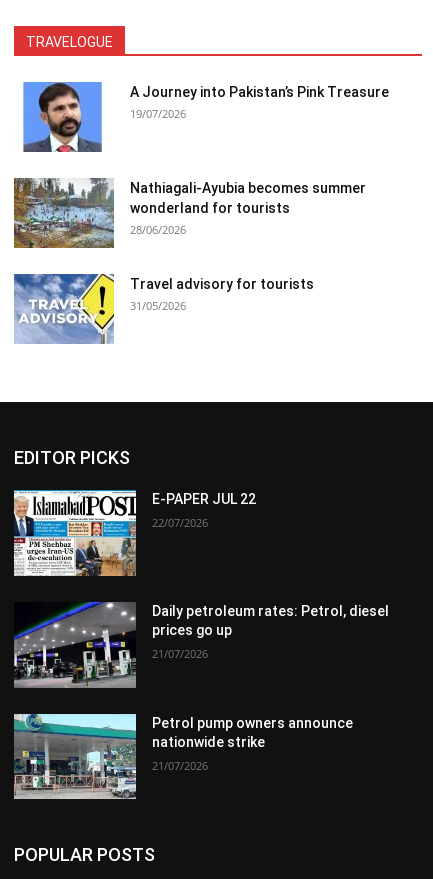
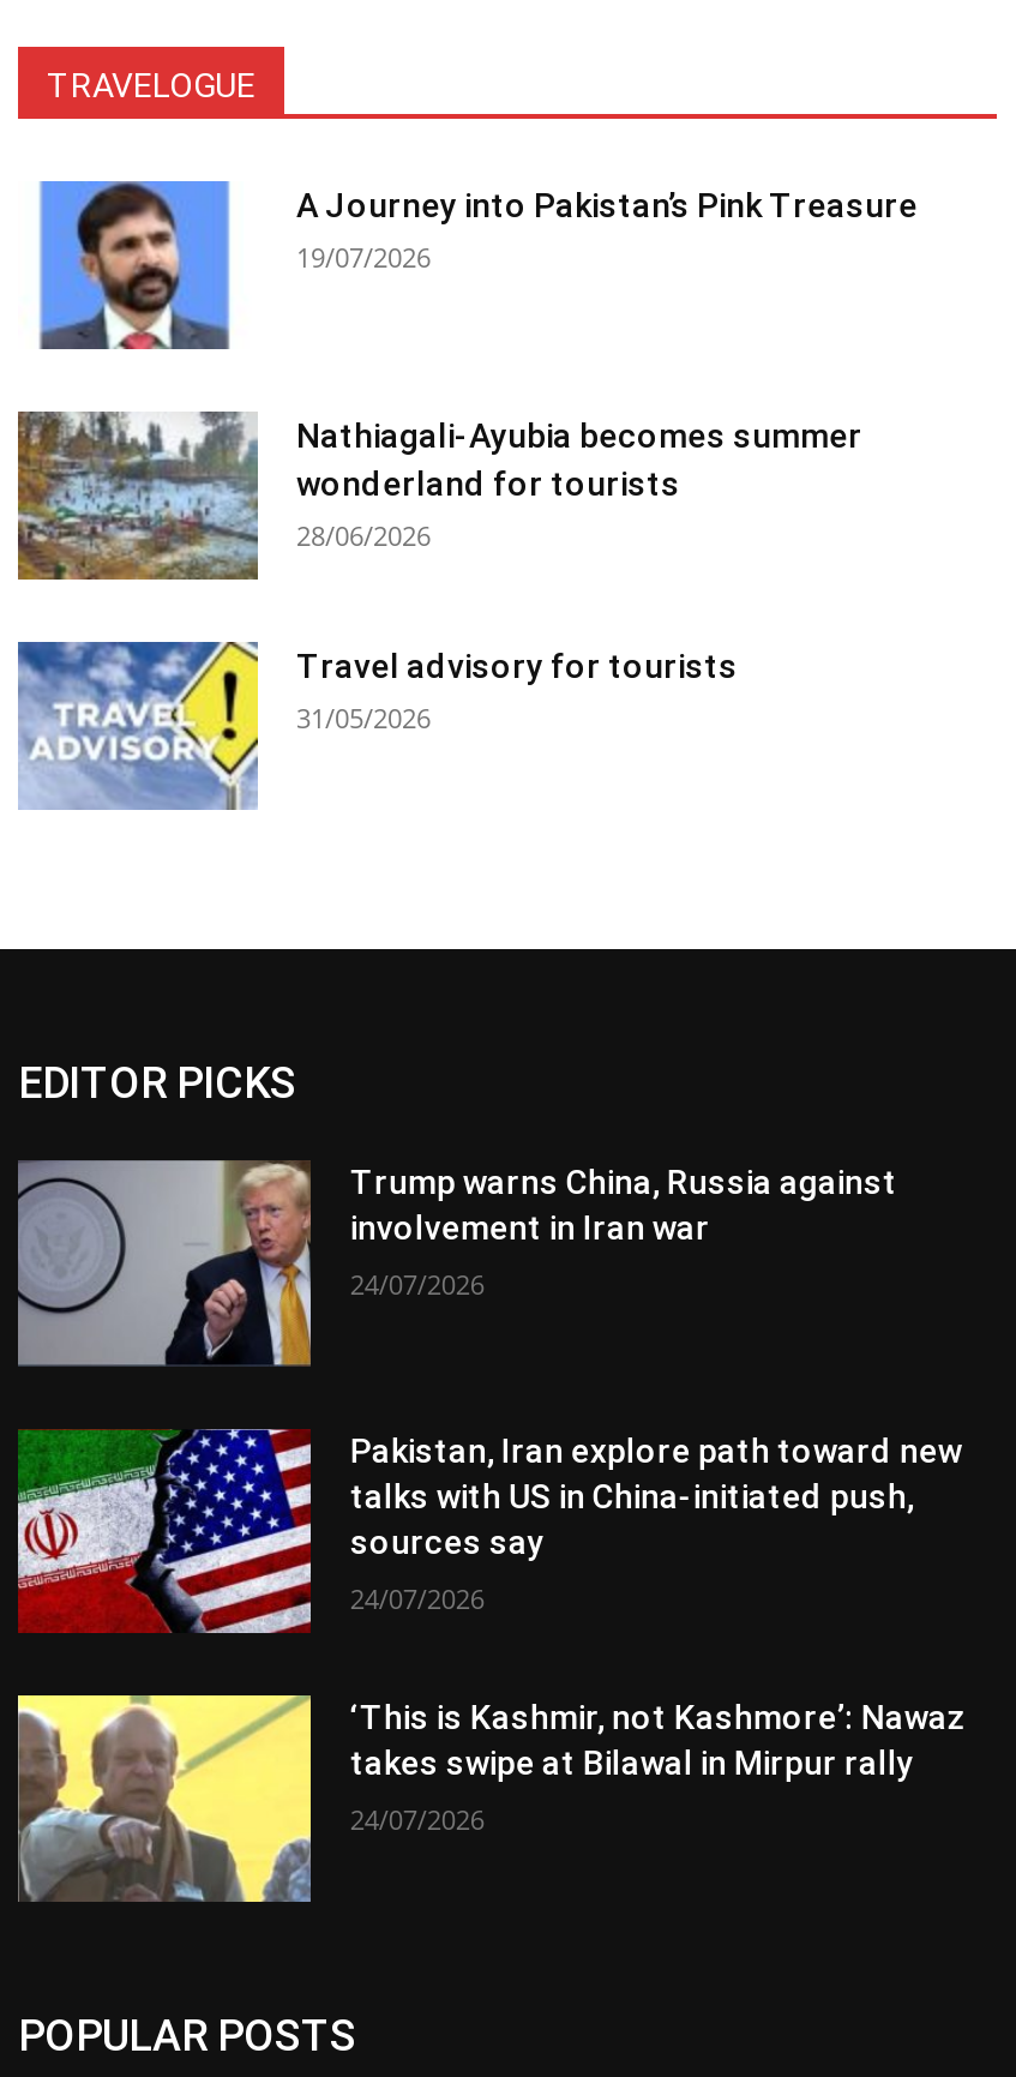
- [image]
- E-PAPER JUL 22
+ [image]
+ Trump warns China, Russia against
+ involvement in Iran war

- 22/07/2026
+ 24/07/2026

- [image]
- Daily petroleum rates: Petrol, diesel
- prices go up
+ [image]
+ Pakistan, Iran explore path toward new
+ talks with US in China-initiated push,
+ sources say

- 21/07/2026
+ 24/07/2026

- [image]
- Petrol pump owners announce
- nationwide strike
+ [image]
+ ‘This is Kashmir, not Kashmore’: Nawaz
+ takes swipe at Bilawal in Mirpur rally

- 21/07/2026
+ 24/07/2026
